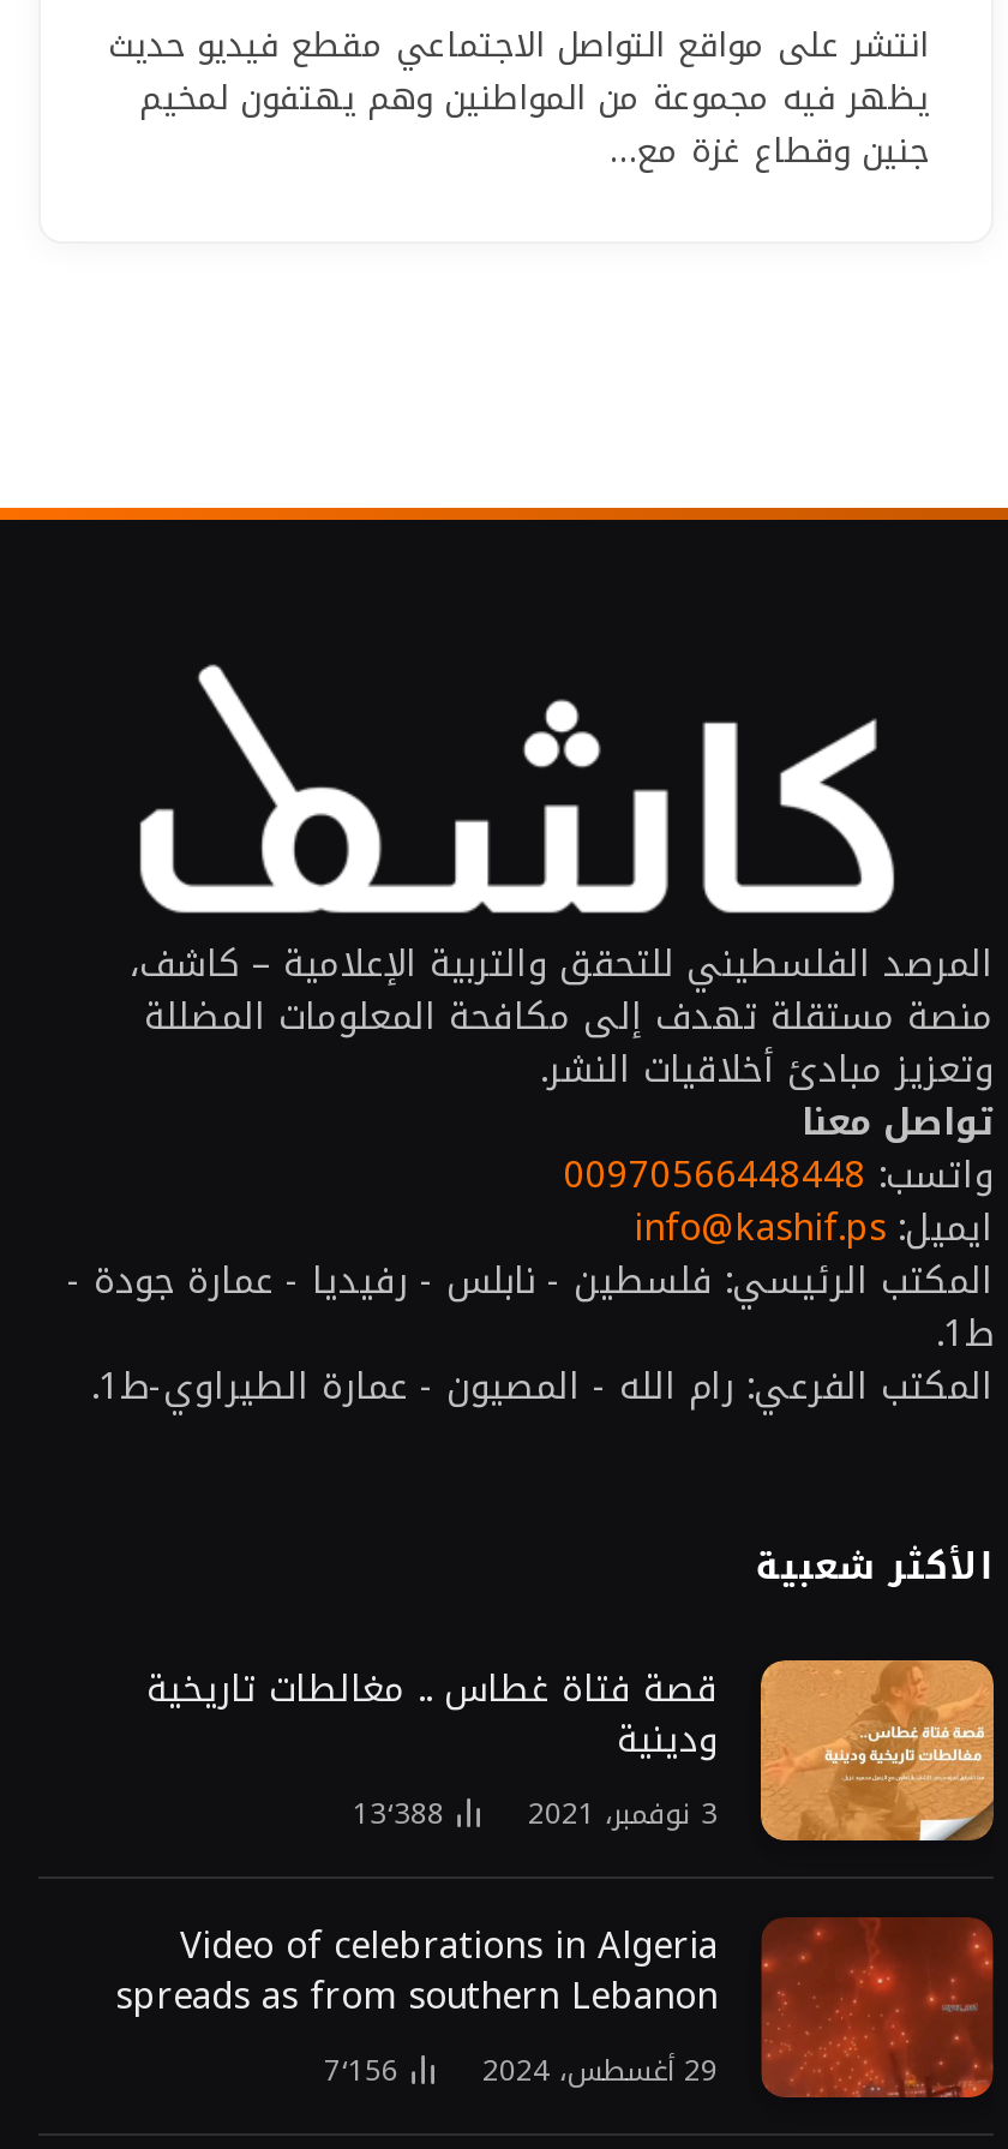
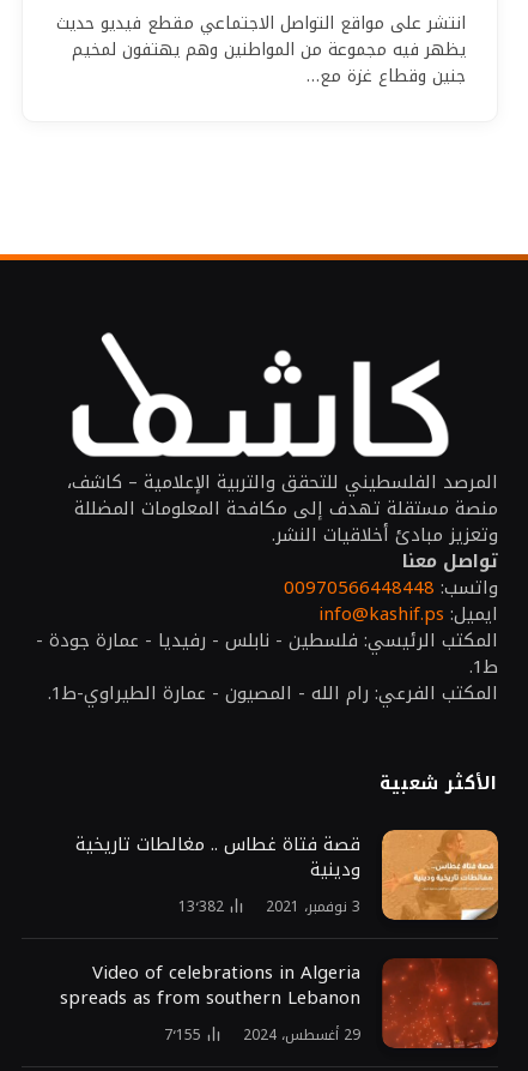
- 13٬388
+ 13٬382

- 7٬156
+ 7٬155
